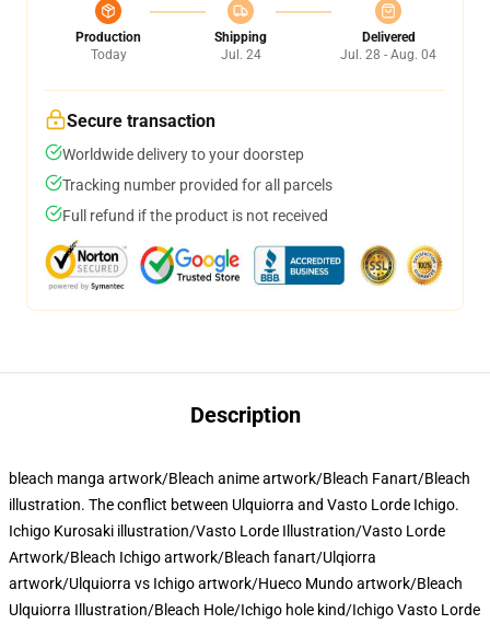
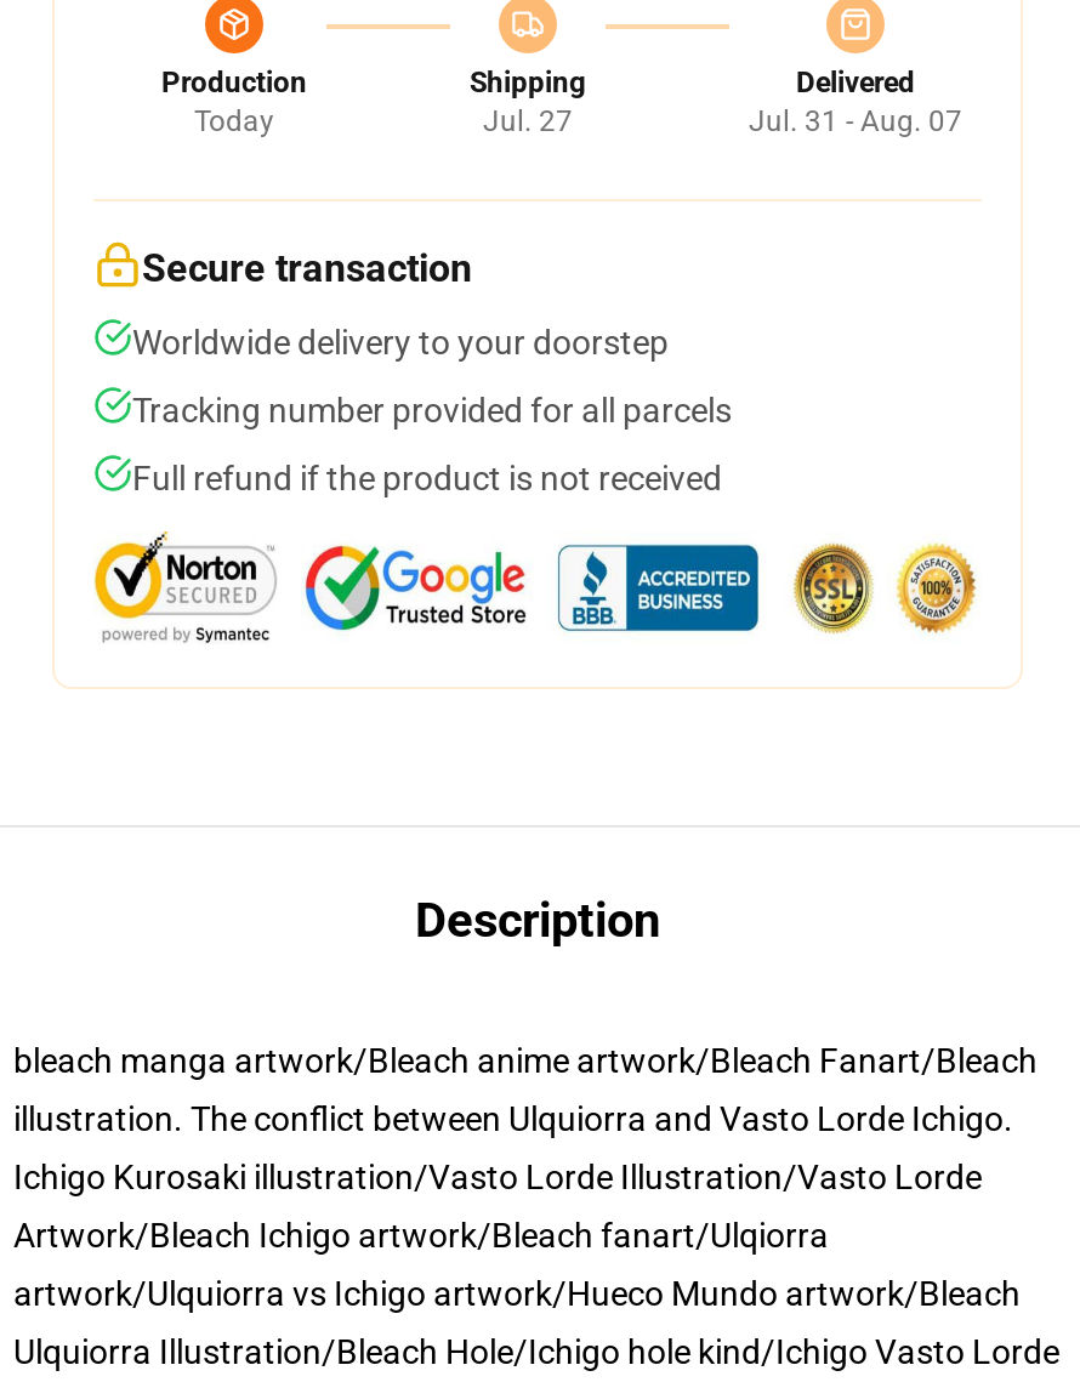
- Jul. 24
+ Jul. 27

- Jul. 28 - Aug. 04
+ Jul. 31 - Aug. 07
